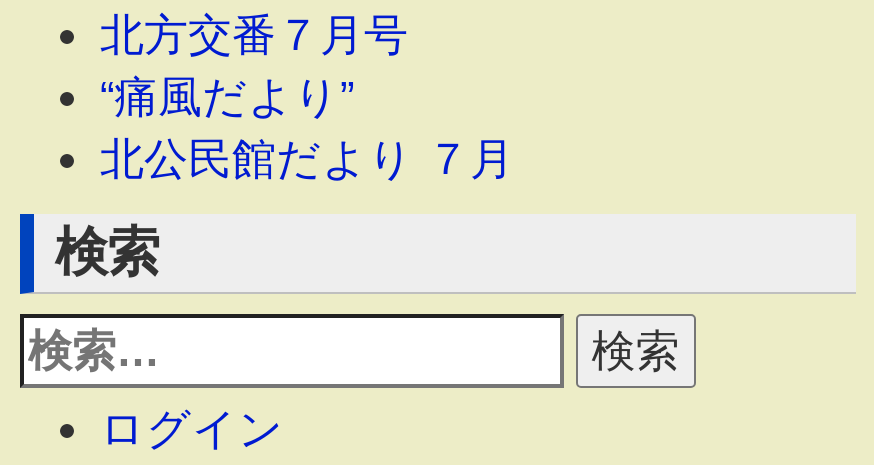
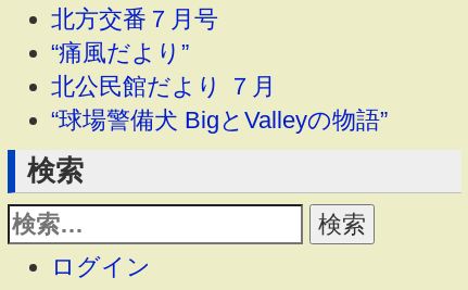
+ “球場警備犬 BigとValleyの物語”
